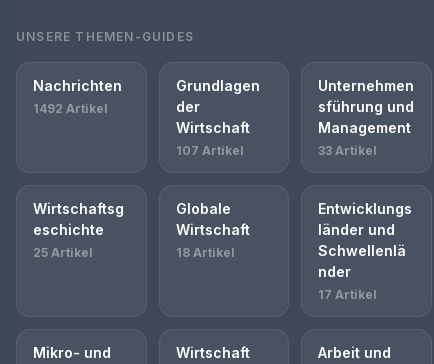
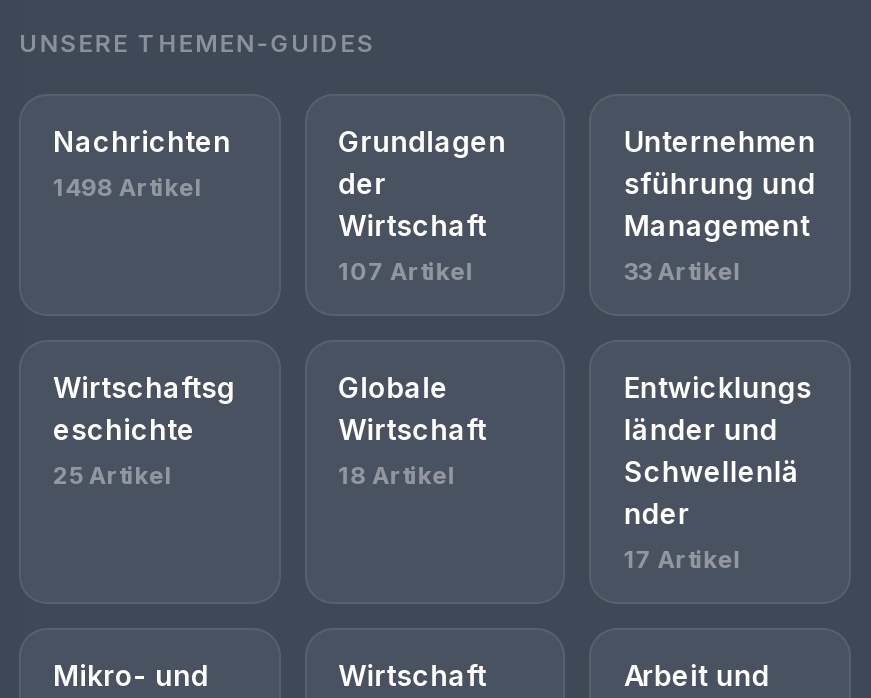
- 1492 Artikel
+ 1498 Artikel
